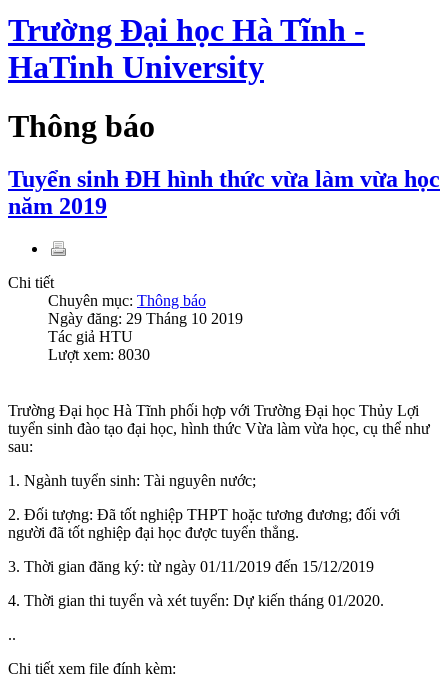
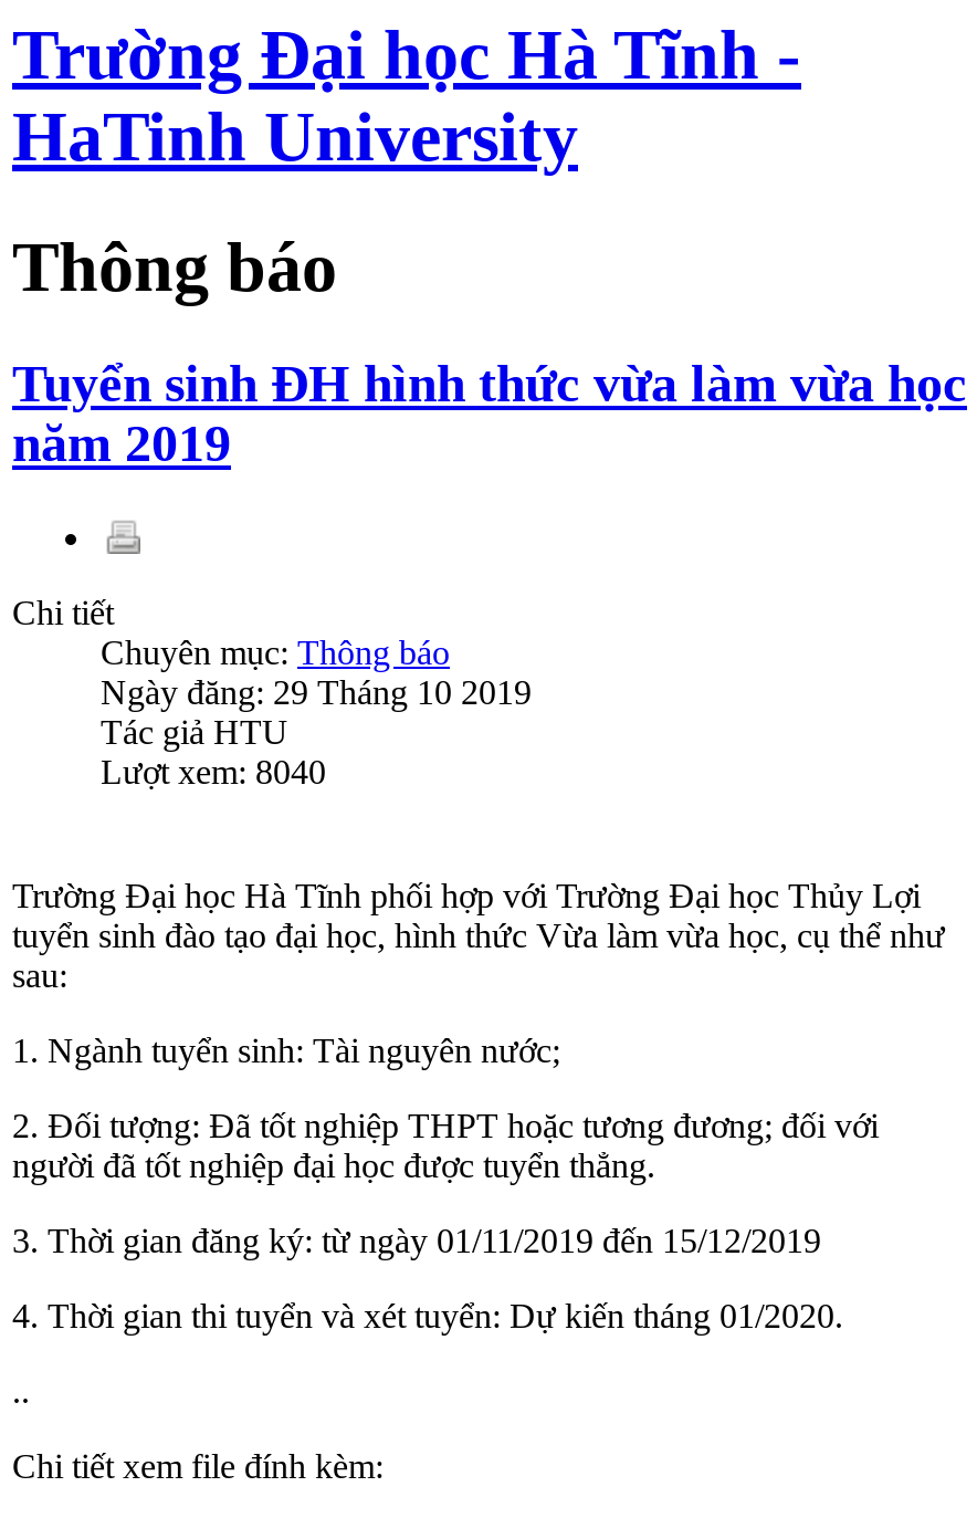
- Lượt xem: 8030
+ Lượt xem: 8040
